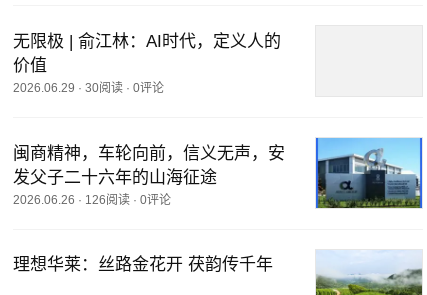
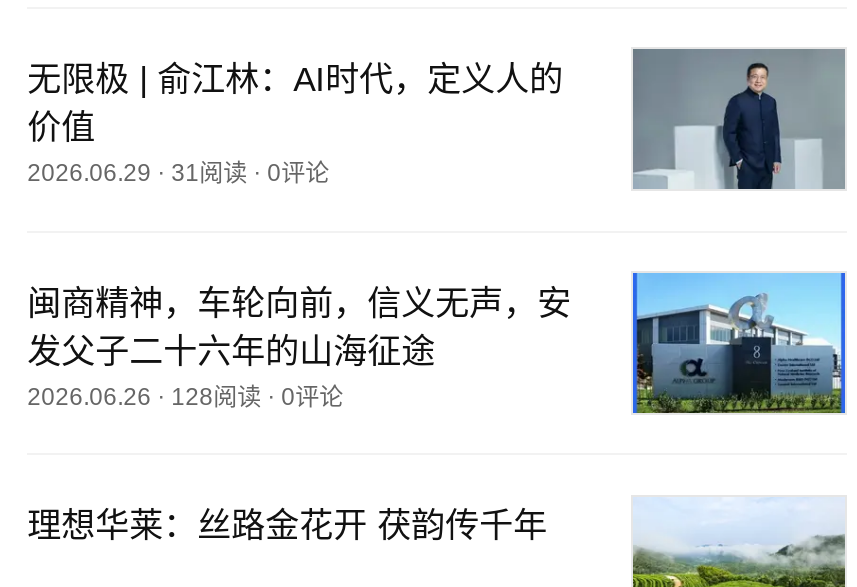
+ [image]

- 2026.06.29 · 30阅读· 0评论
+ 2026.06.29 · 31阅读· 0评论

- 2026.06.26 · 126阅读· 0评论
+ 2026.06.26 · 128阅读· 0评论
